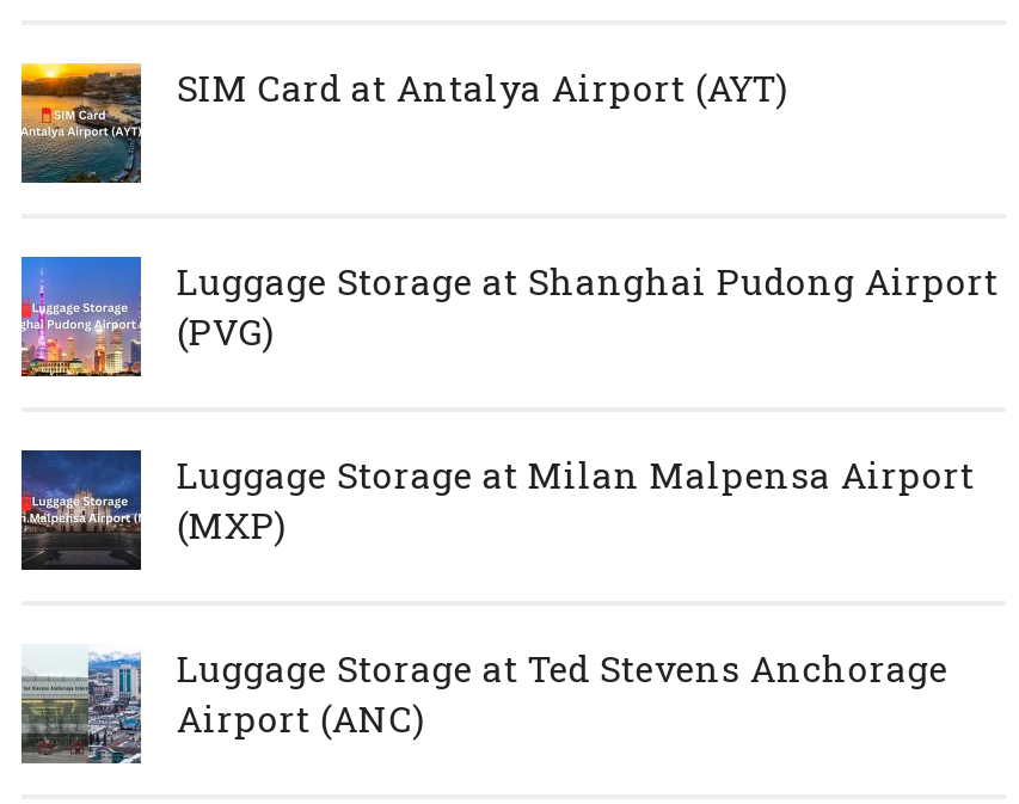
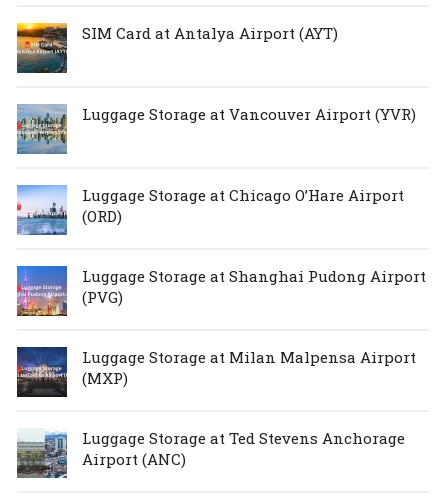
+ [image]
+ Luggage Storage at Vancouver Airport (YVR)

+ [image]
+ Luggage Storage at Chicago O’Hare Airport
+ (ORD)
